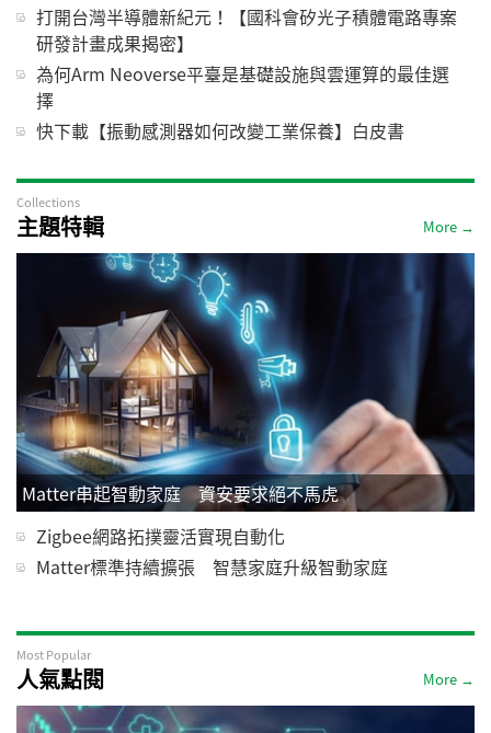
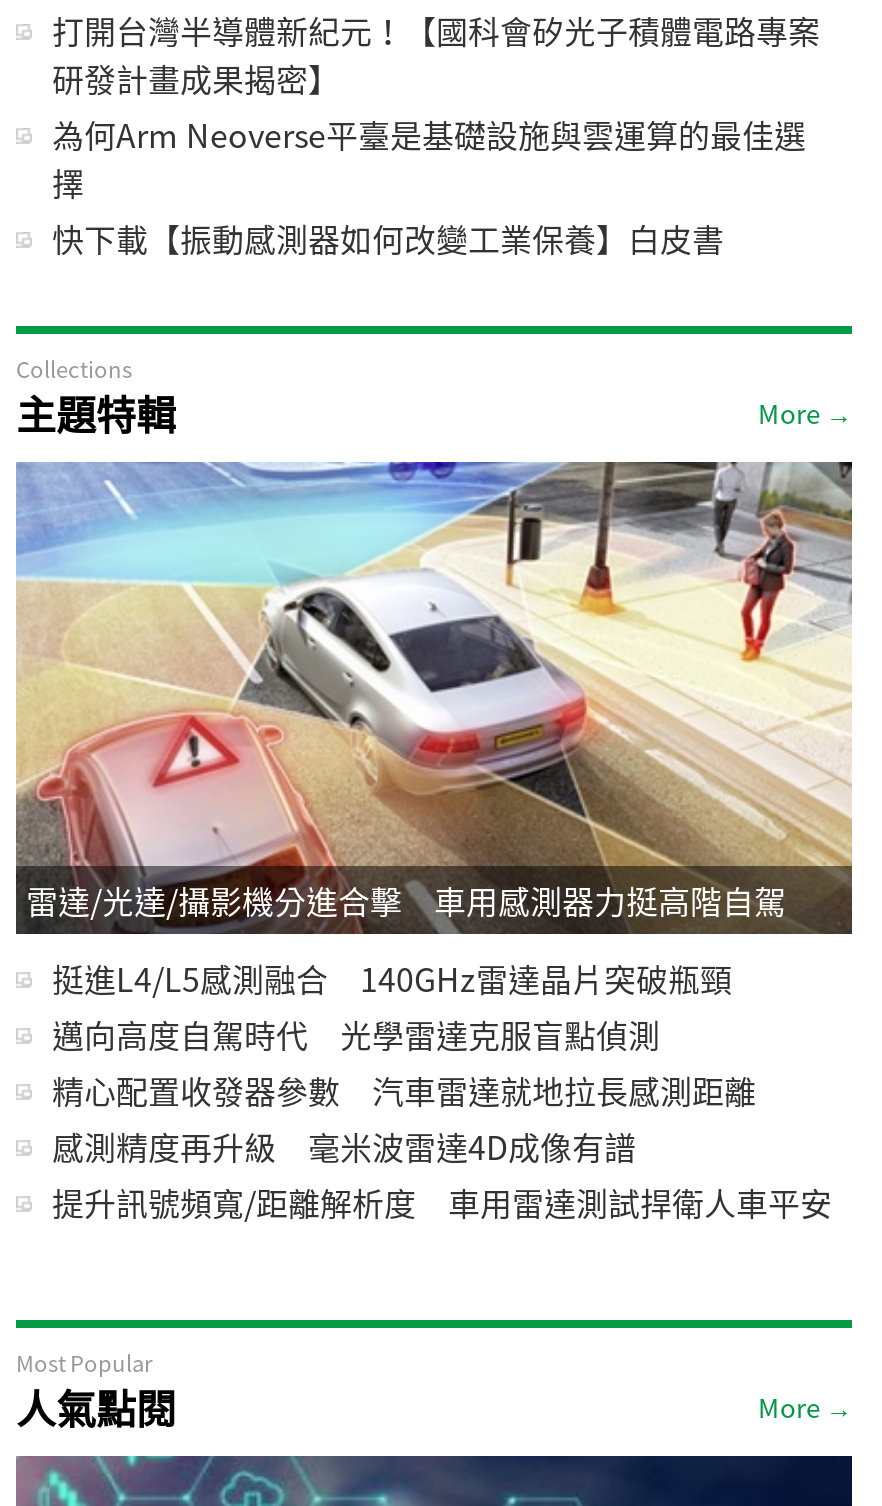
- [image]
- Matter串起智動家庭 資安要求絕不馬虎
+ [image]
+ 雷達/光達/攝影機分進合擊 車用感測器力挺高階自駕

- Zigbee網路拓撲靈活實現自動化
- Matter標準持續擴張 智慧家庭升級智動家庭
+ 挺進L4/L5感測融合 140GHz雷達晶片突破瓶頸
+ 邁向高度自駕時代 光學雷達克服盲點偵測
+ 精心配置收發器參數 汽車雷達就地拉長感測距離
+ 感測精度再升級 毫米波雷達4D成像有譜
+ 提升訊號頻寬/距離解析度 車用雷達測試捍衛人車平安
